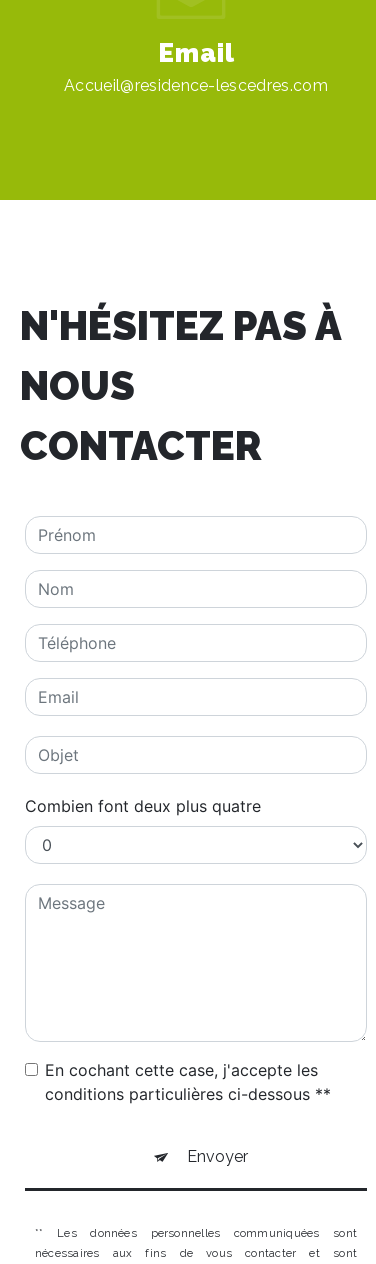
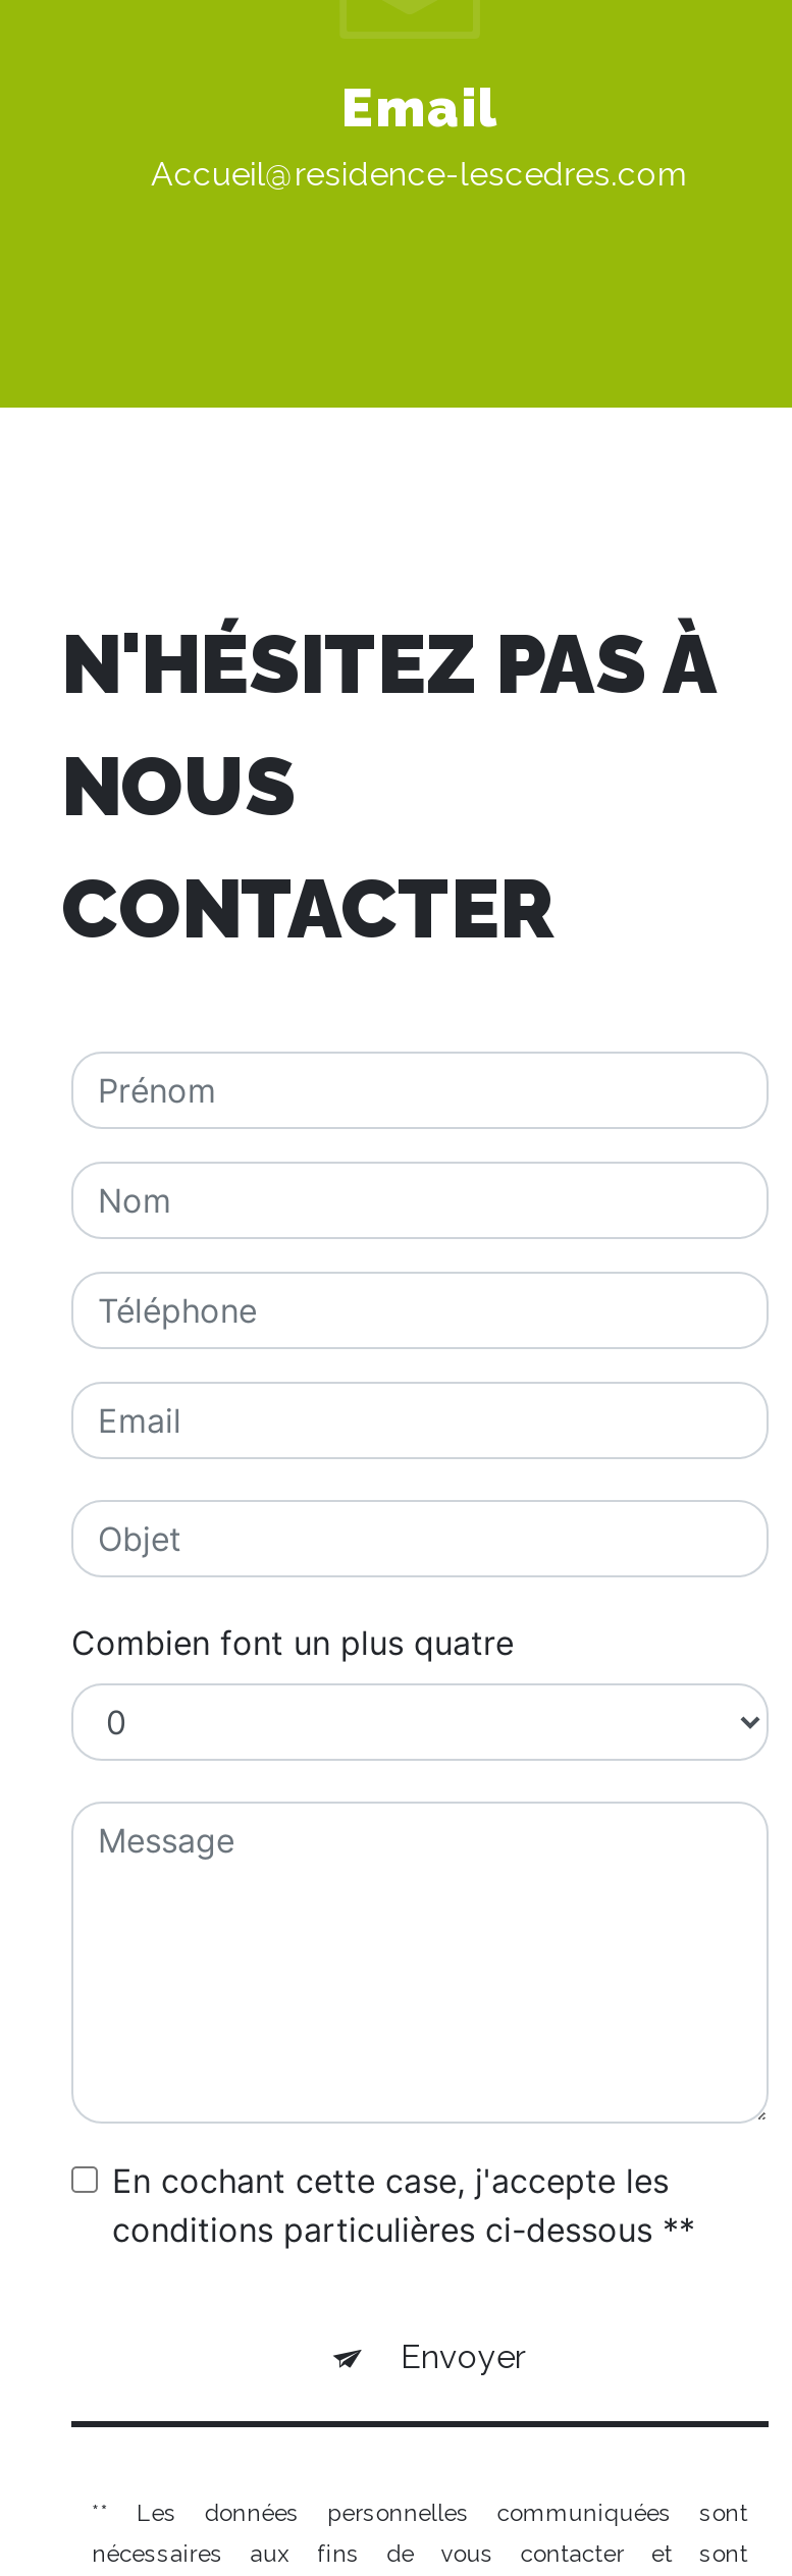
- Combien font deux plus quatre
+ Combien font un plus quatre
